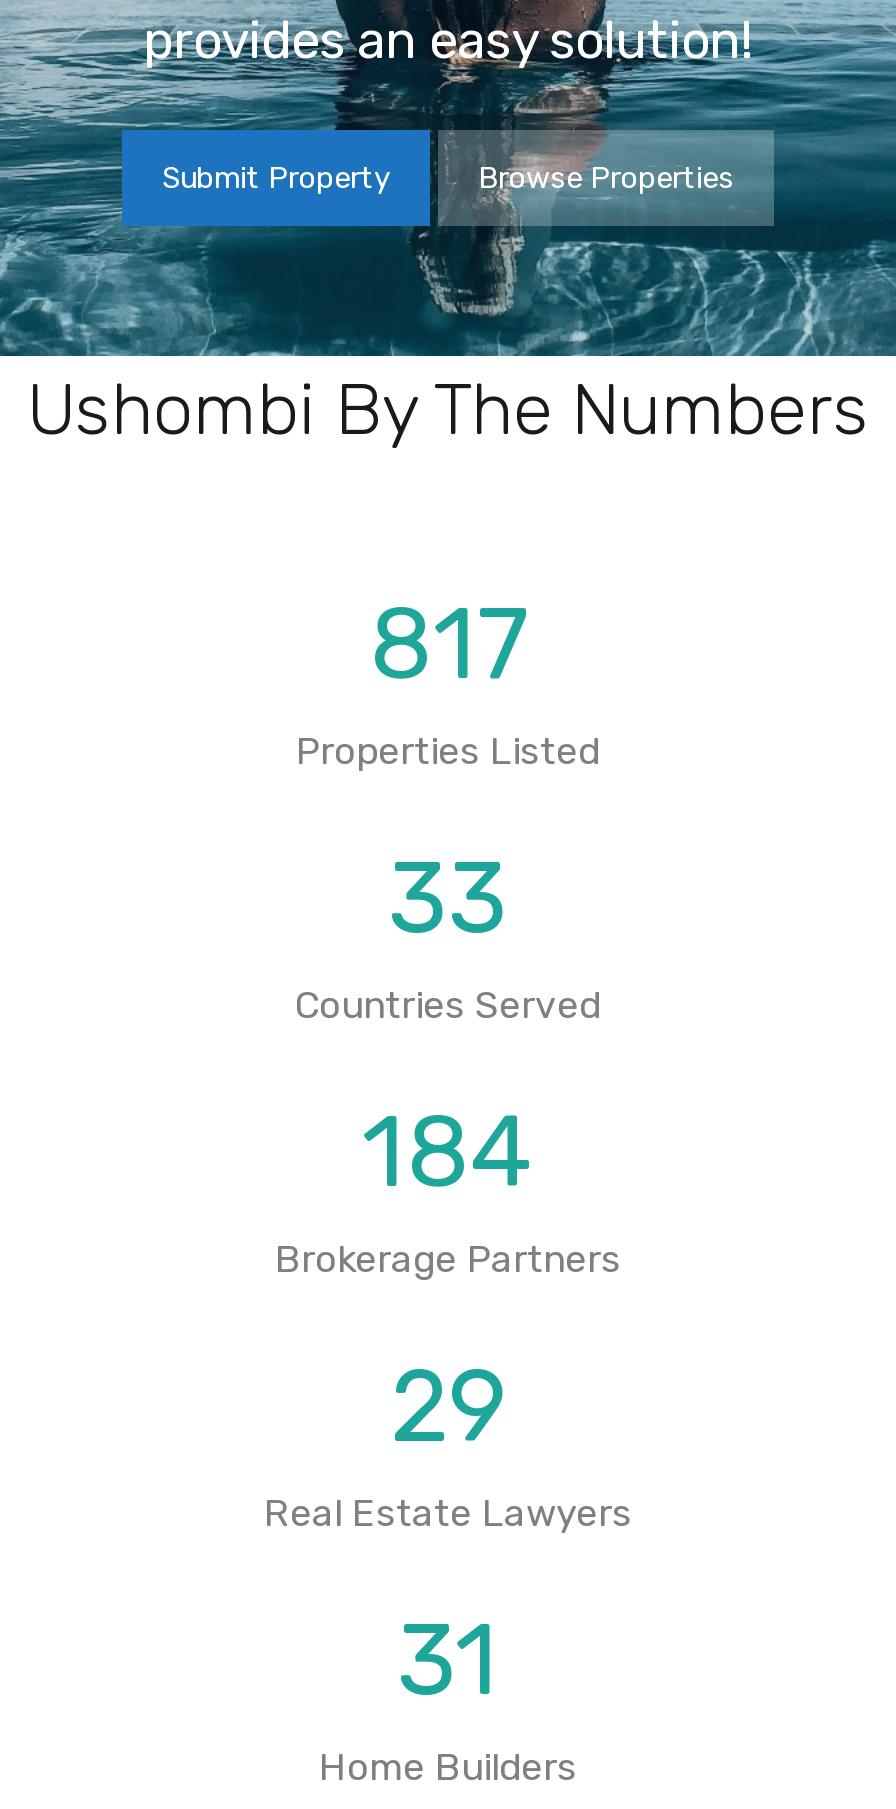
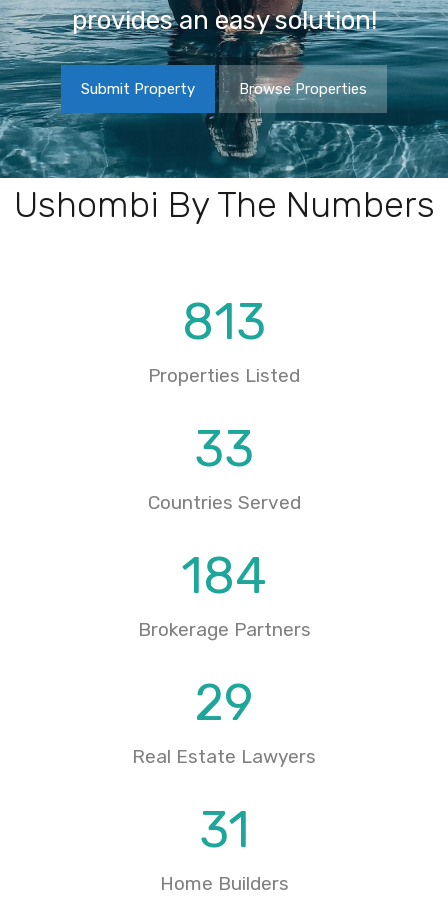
- 817
+ 813
